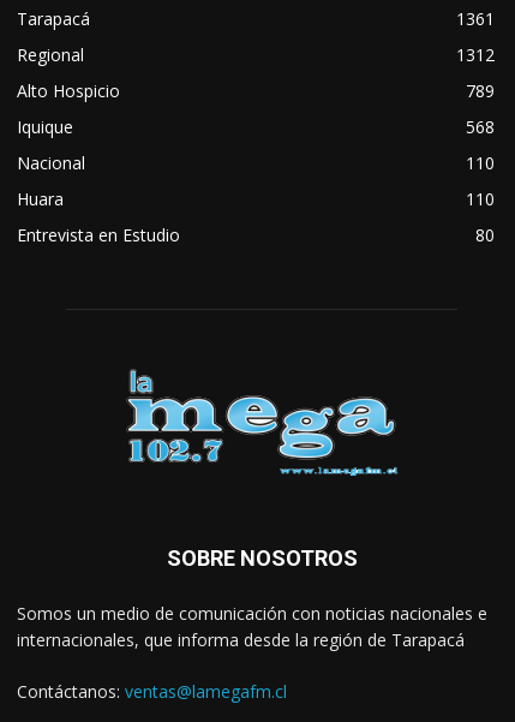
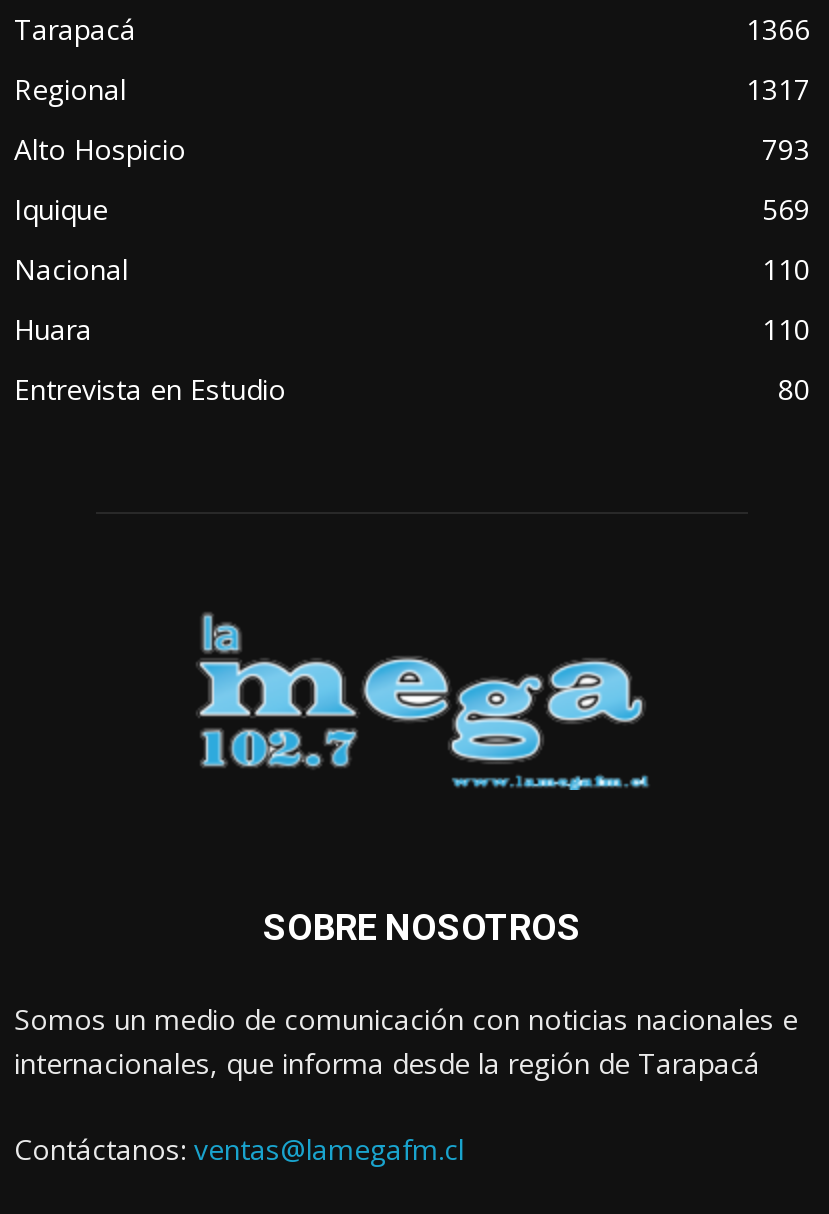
- 1361
+ 1366

- 1312
+ 1317

- 789
+ 793

- 568
+ 569
